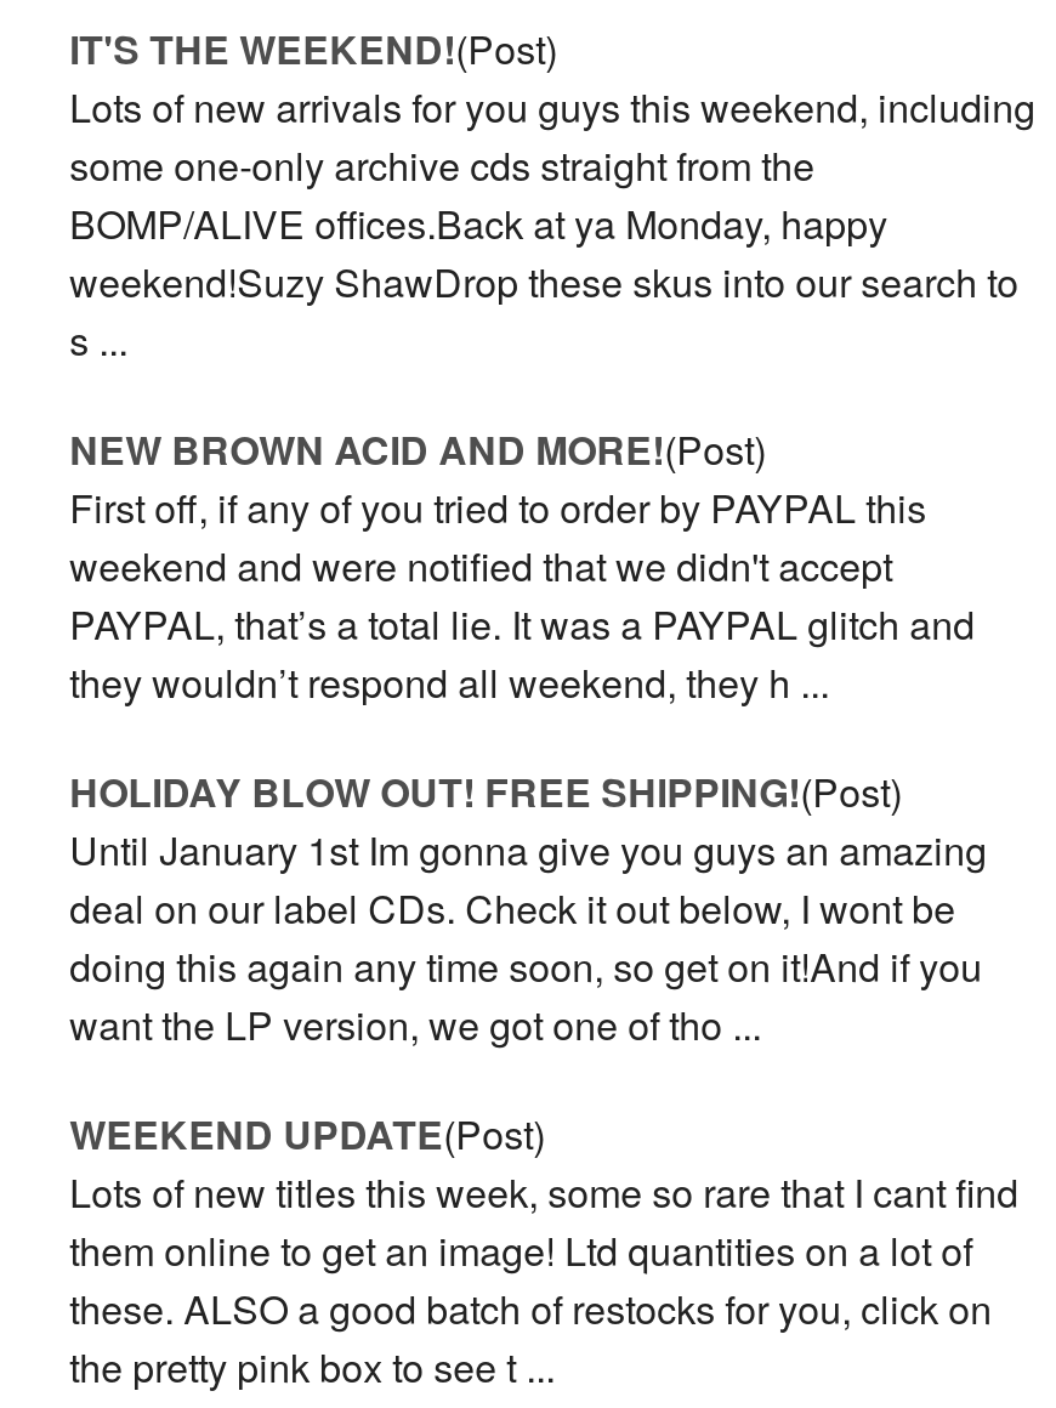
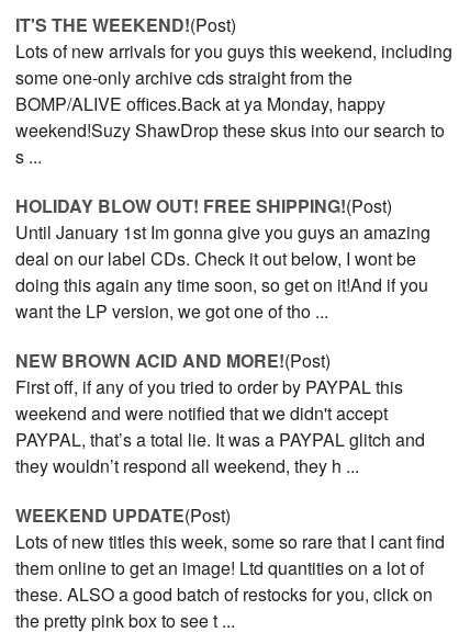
moved down: NEW BROWN ACID AND MORE!(Post) | First off, if any of you tried to order by PAYPAL this | weekend and were notified that we didn't accept | PAYPAL, that’s a total lie. It was a PAYPAL glitch and | they wouldn’t respond all weekend, they h ...

moved up: HOLIDAY BLOW OUT! FREE SHIPPING!(Post) | Until January 1st Im gonna give you guys an amazing | deal on our label CDs. Check it out below, I wont be | doing this again any time soon, so get on it!And if you | want the LP version, we got one of tho ...
